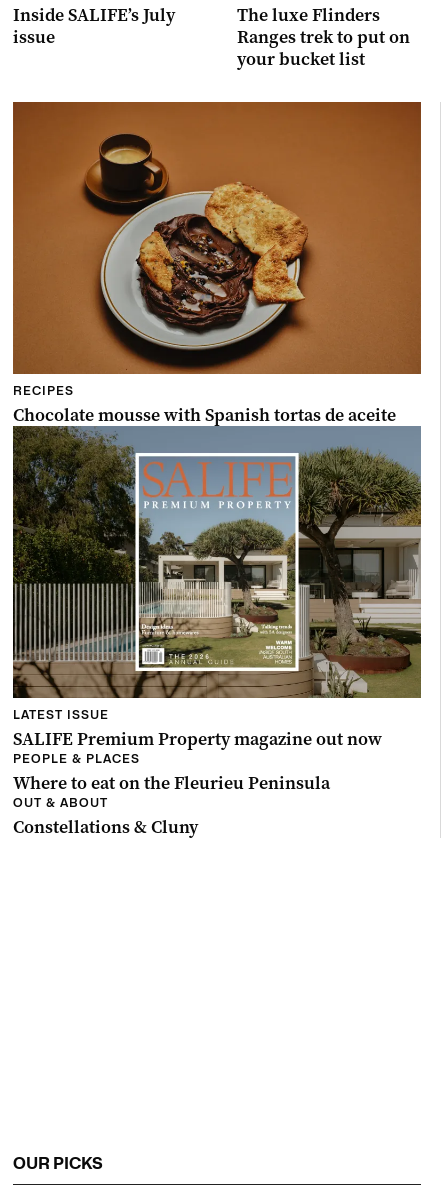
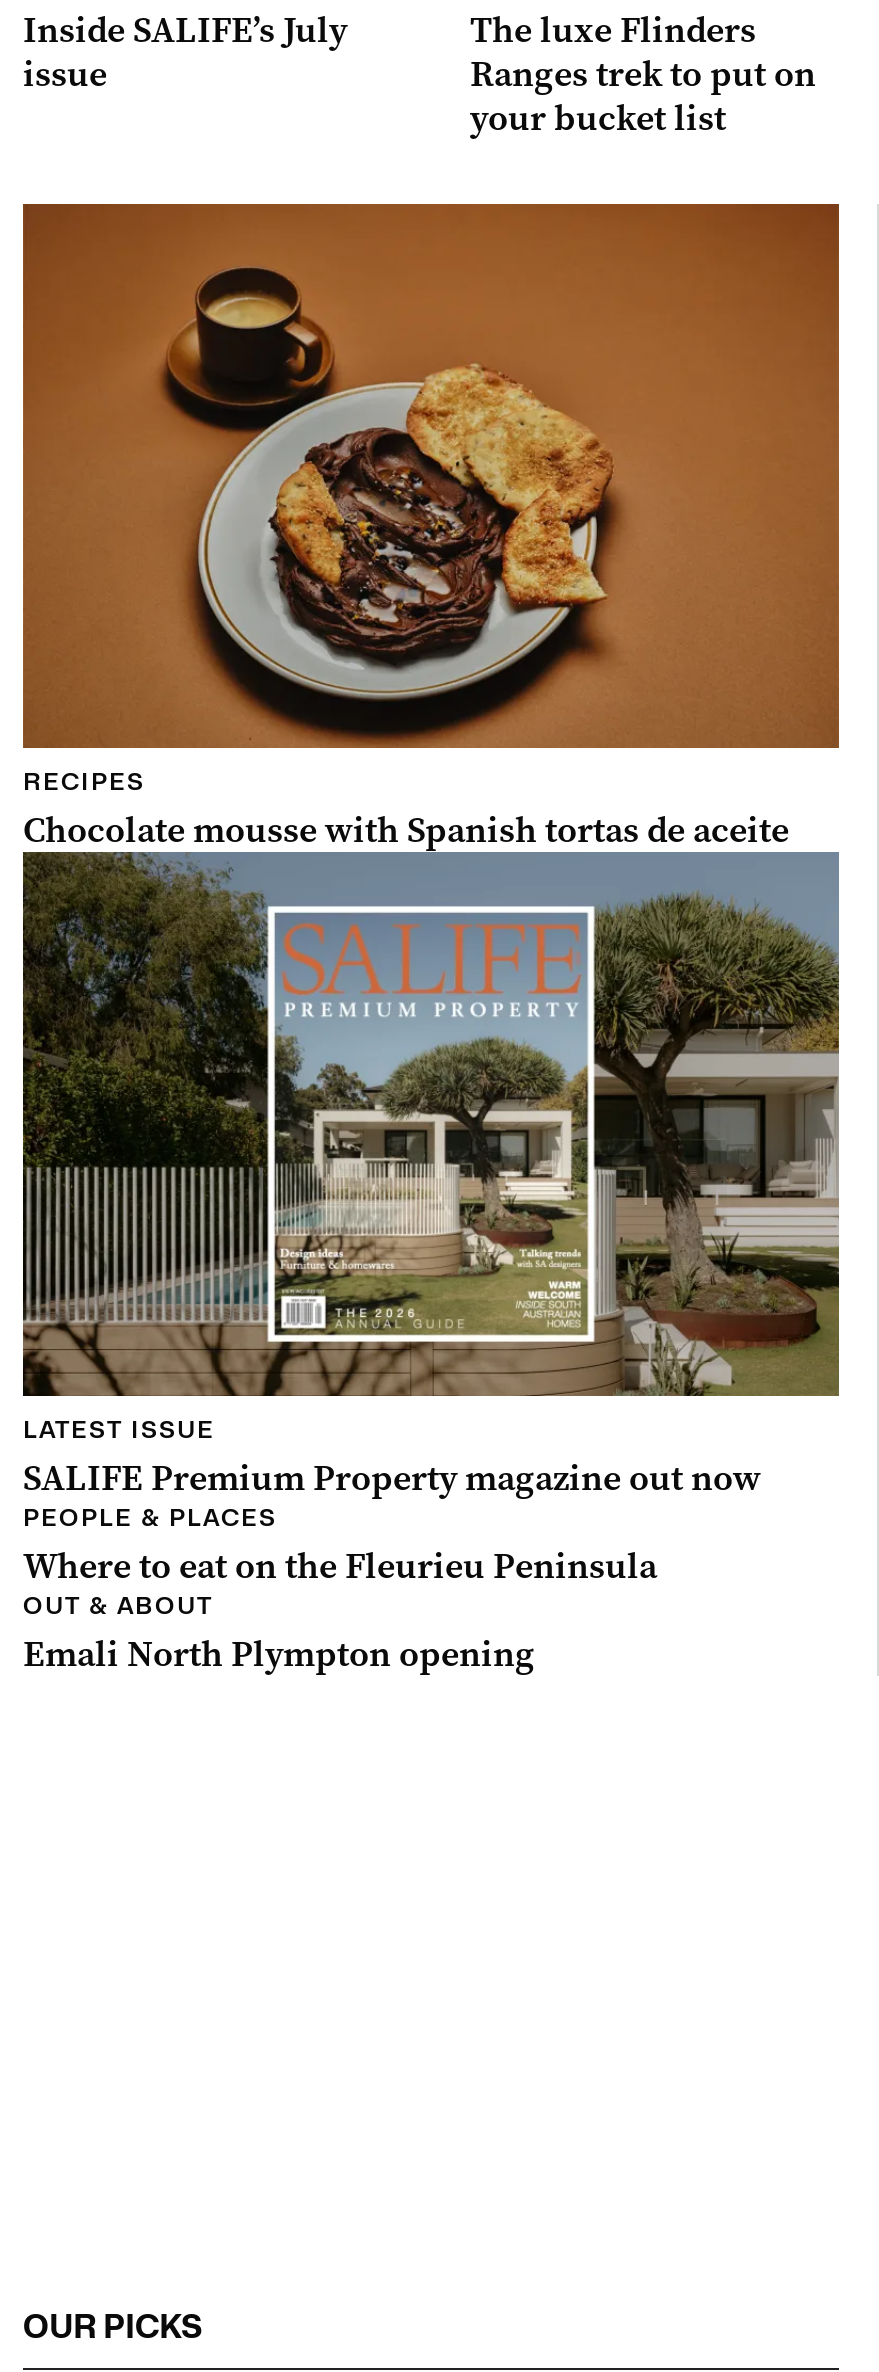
- Constellations & Cluny
+ Emali North Plympton opening
